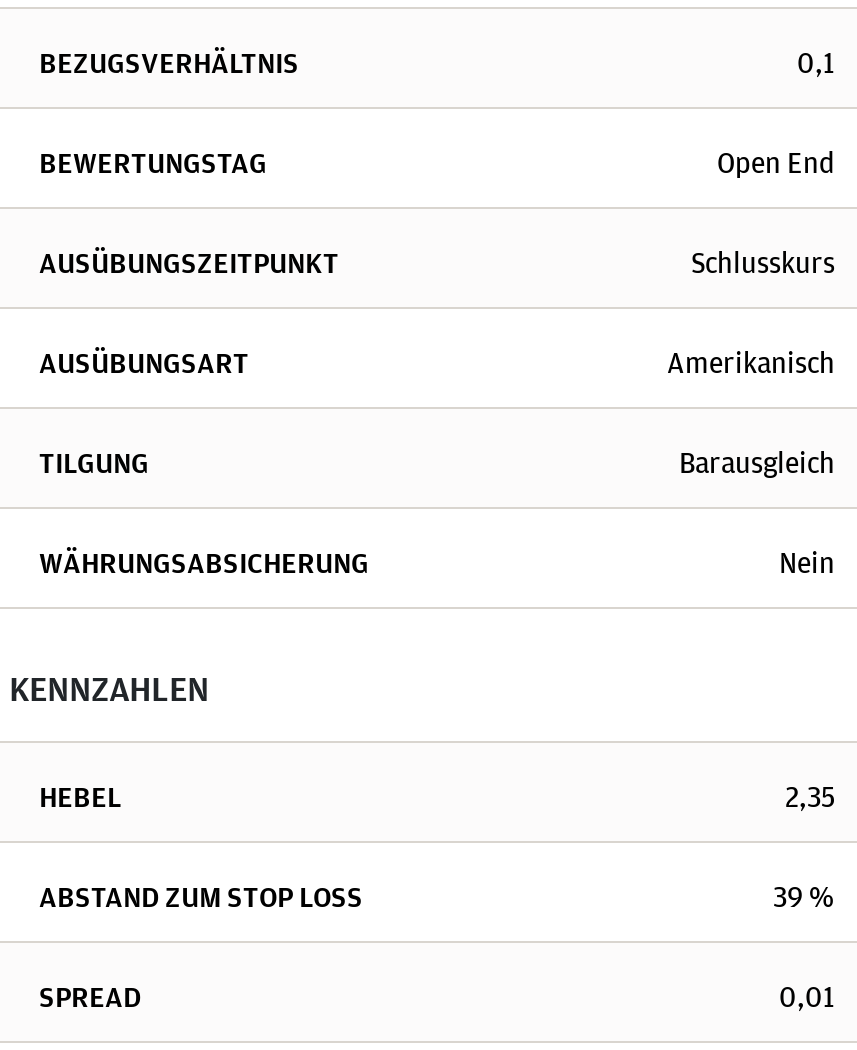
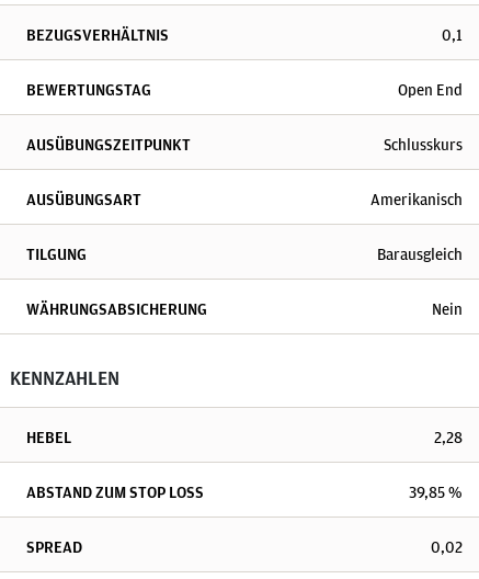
- 2,35
+ 2,28

- 39 %
+ 39,85 %

- 0,01
+ 0,02
